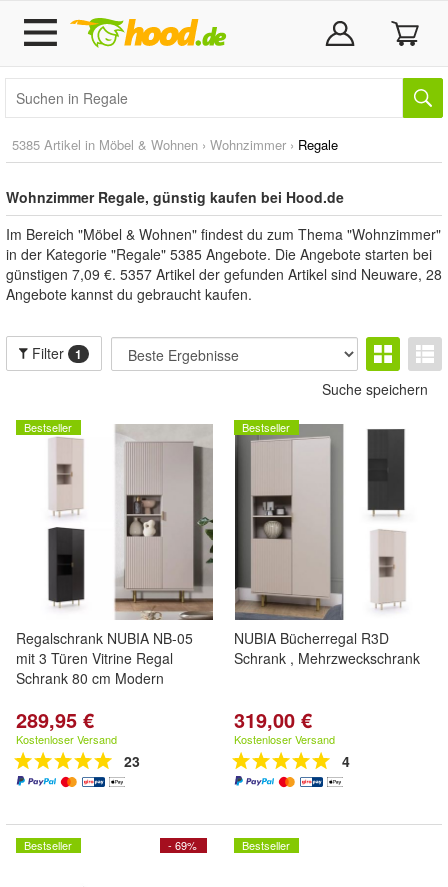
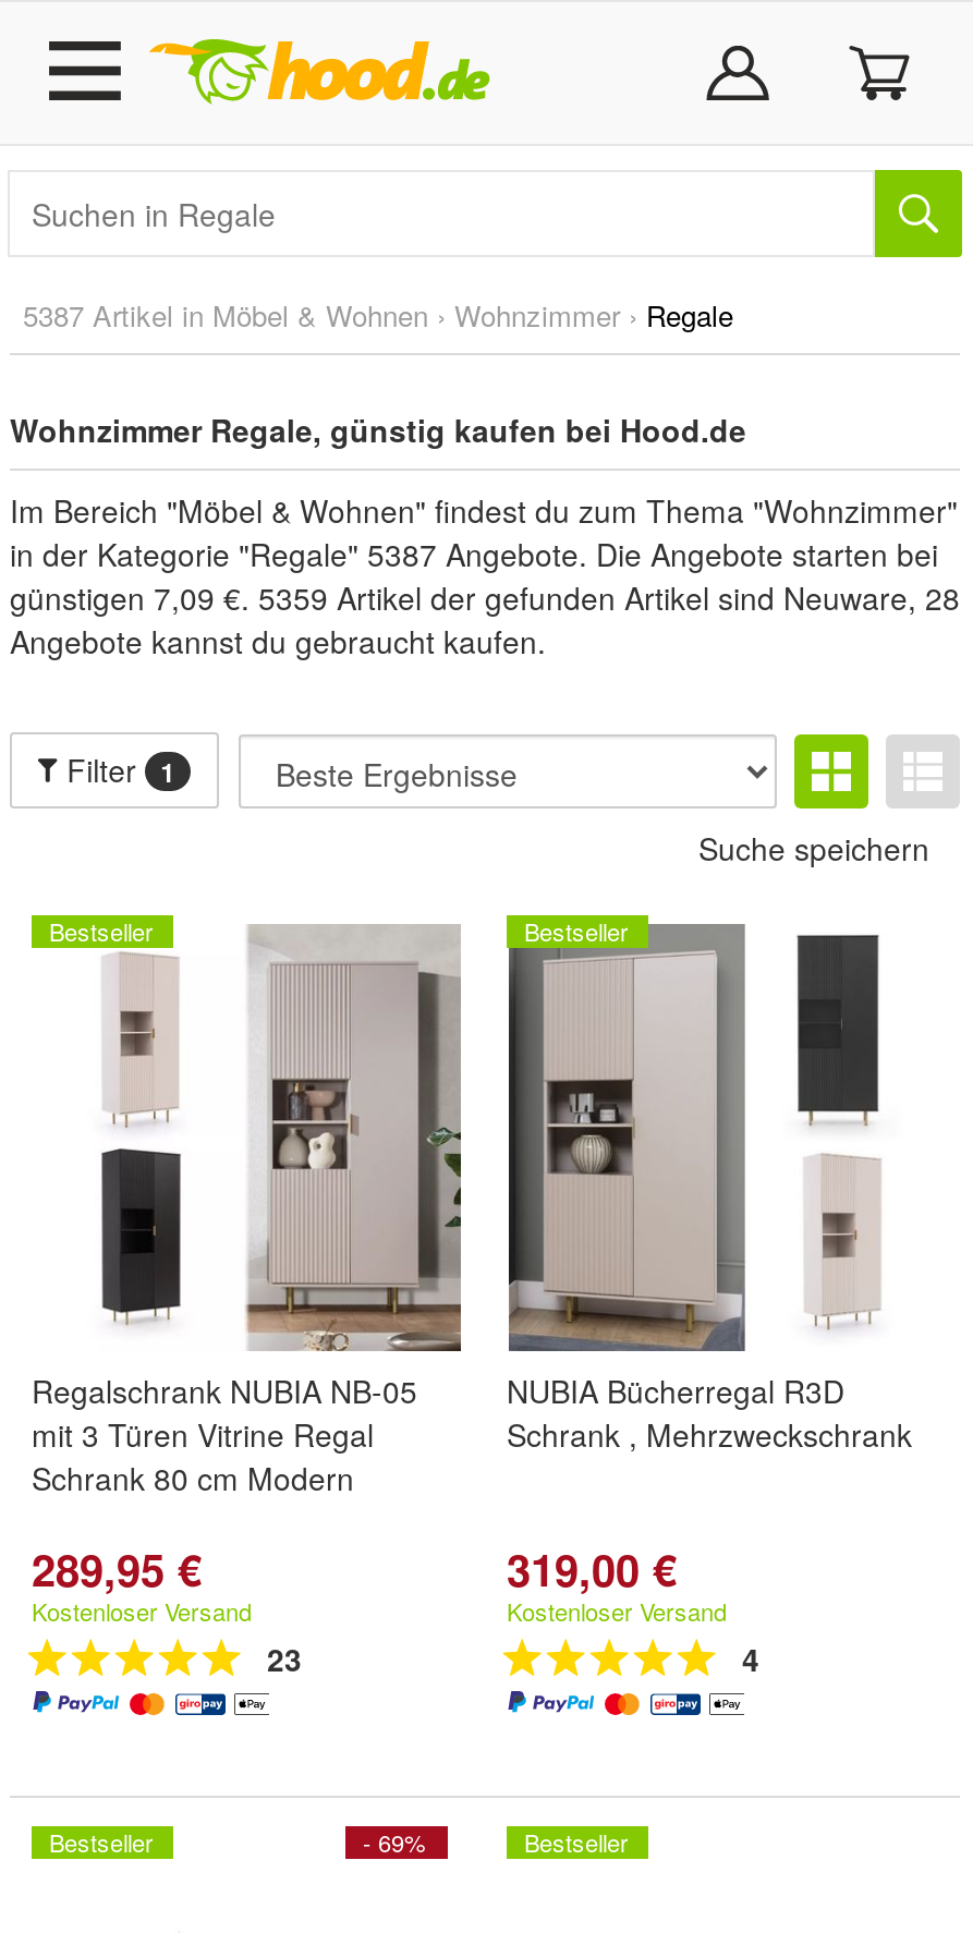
- 5385 Artikel in Möbel & Wohnen › Wohnzimmer › Regale
+ 5387 Artikel in Möbel & Wohnen › Wohnzimmer › Regale

- in der Kategorie "Regale" 5385 Angebote. Die Angebote starten bei
+ in der Kategorie "Regale" 5387 Angebote. Die Angebote starten bei

- günstigen 7,09 €. 5357 Artikel der gefunden Artikel sind Neuware, 28
+ günstigen 7,09 €. 5359 Artikel der gefunden Artikel sind Neuware, 28
